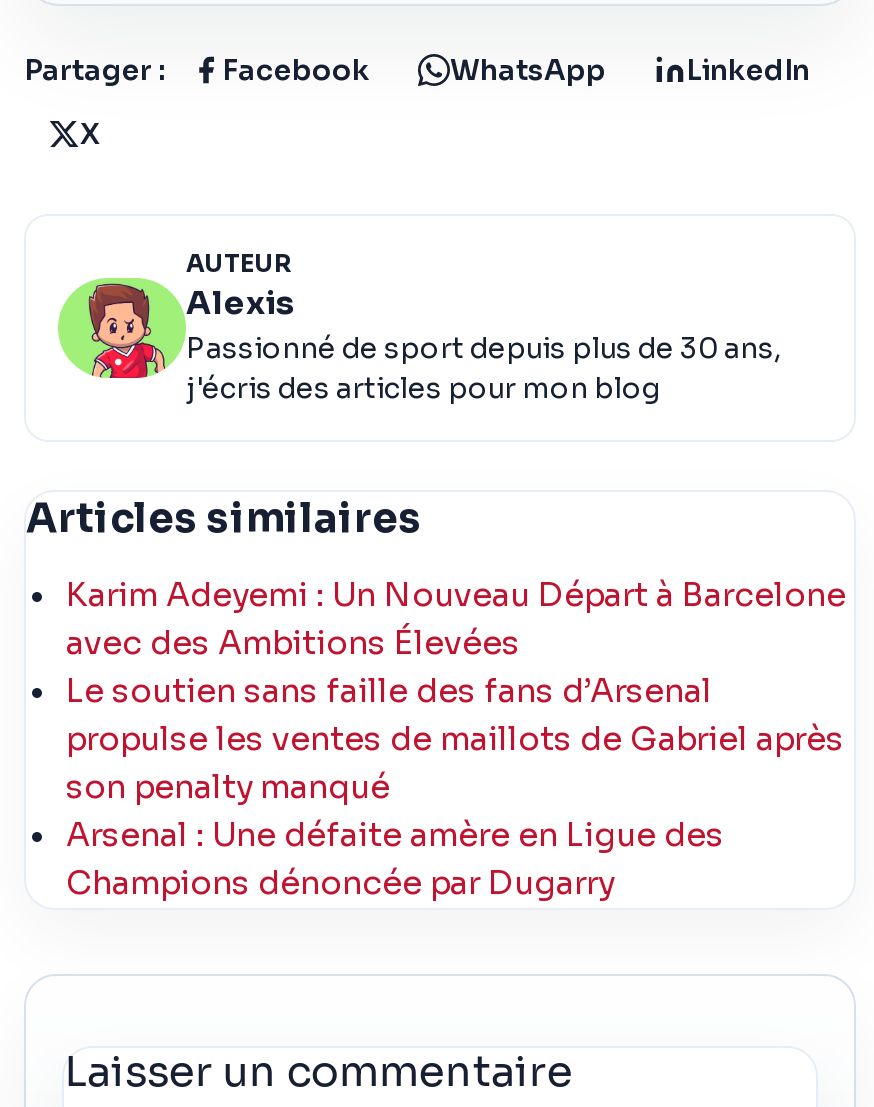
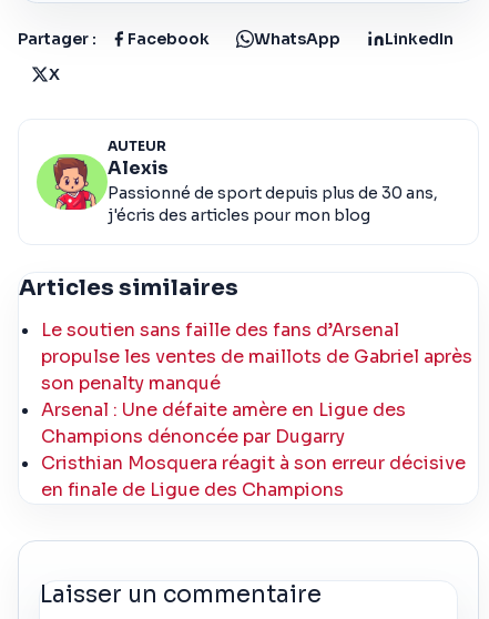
- Karim Adeyemi : Un Nouveau Départ à Barcelone
- avec des Ambitions Élevées

moved up: Le soutien sans faille des fans d’Arsenal | propulse les ventes de maillots de Gabriel après | son penalty manqué | Arsenal : Une défaite amère en Ligue des | Champions dénoncée par Dugarry

+ Cristhian Mosquera réagit à son erreur décisive
+ en finale de Ligue des Champions
